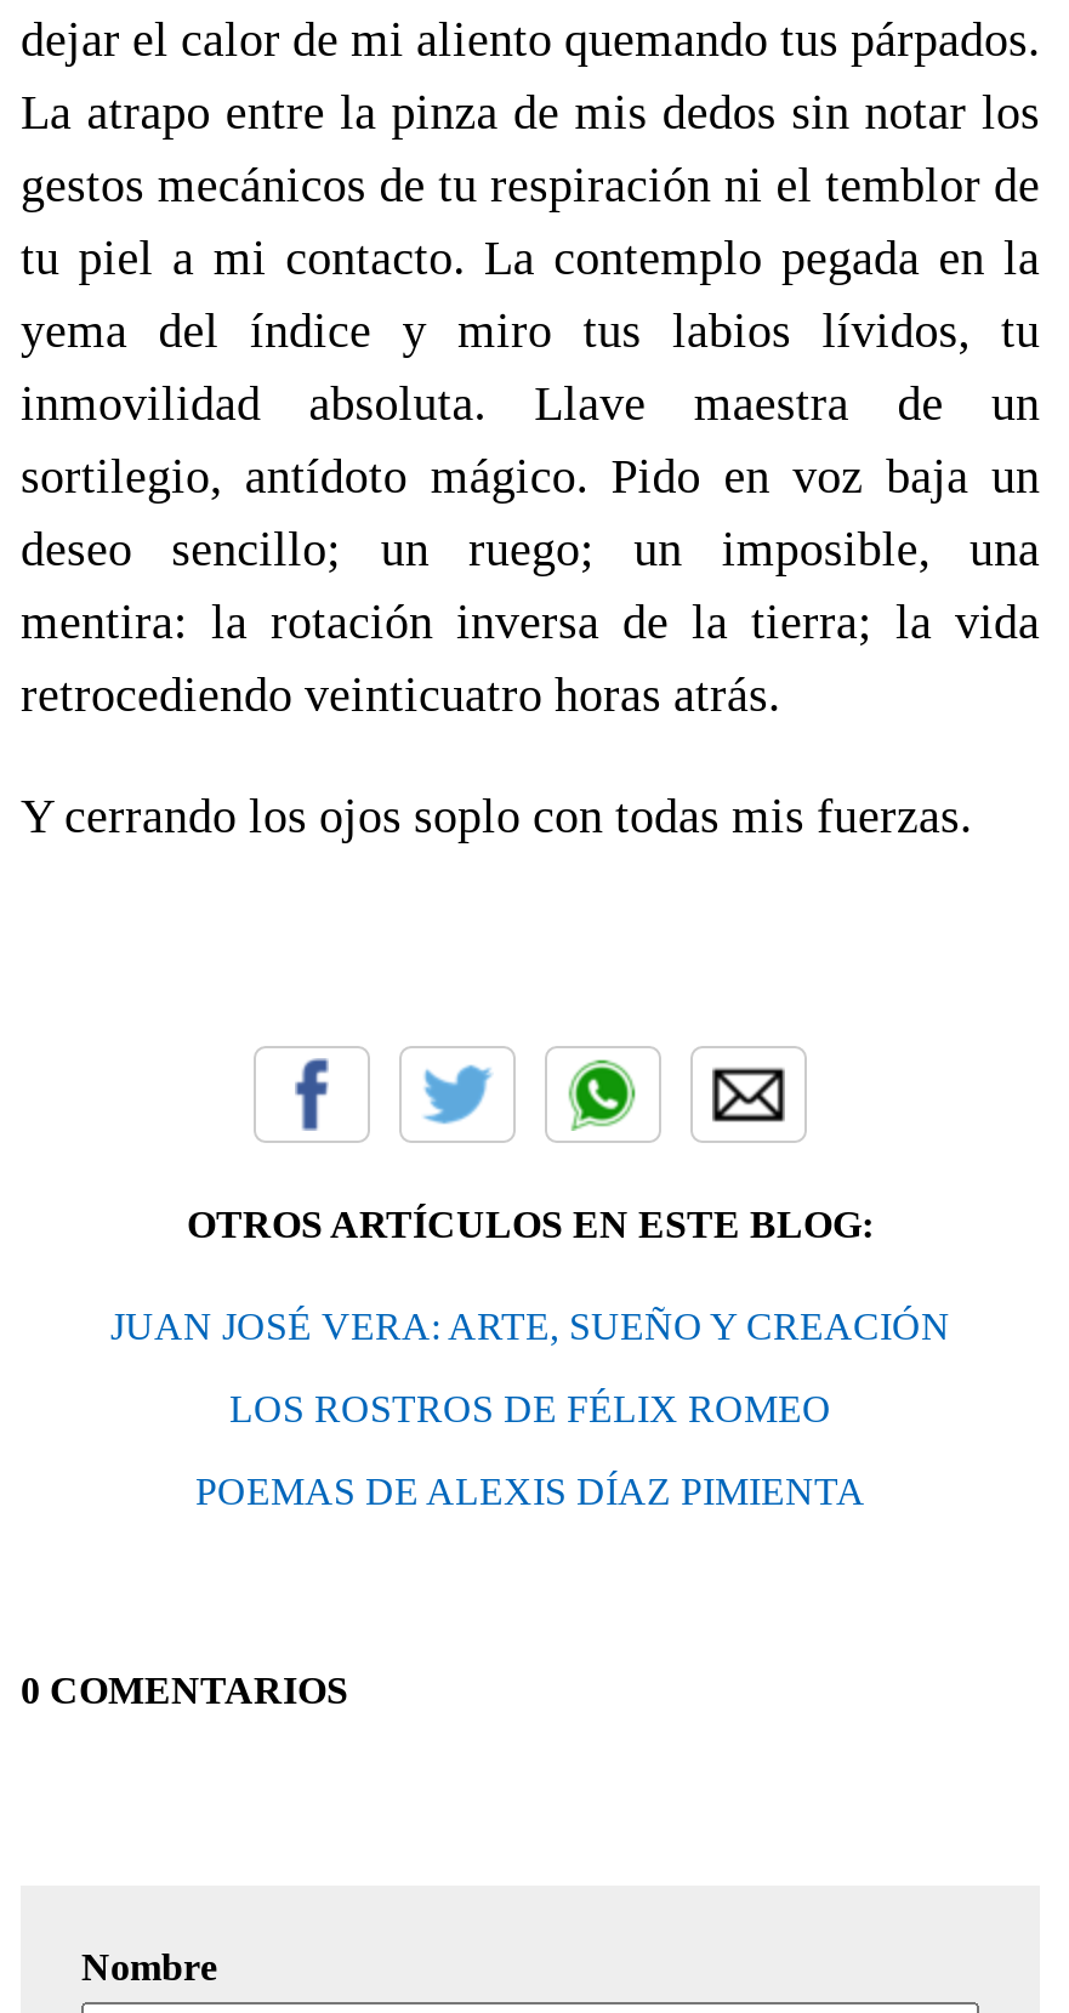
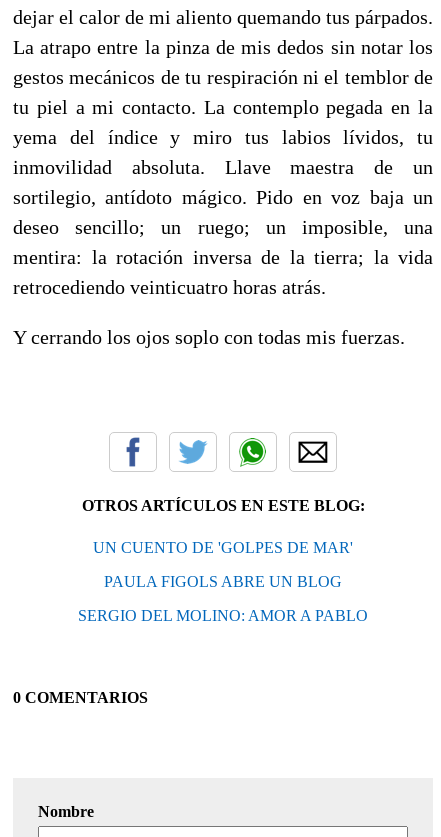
- JUAN JOSÉ VERA: ARTE, SUEÑO Y CREACIÓN
+ UN CUENTO DE 'GOLPES DE MAR'

- LOS ROSTROS DE FÉLIX ROMEO
+ PAULA FIGOLS ABRE UN BLOG

- POEMAS DE ALEXIS DÍAZ PIMIENTA
+ SERGIO DEL MOLINO: AMOR A PABLO
